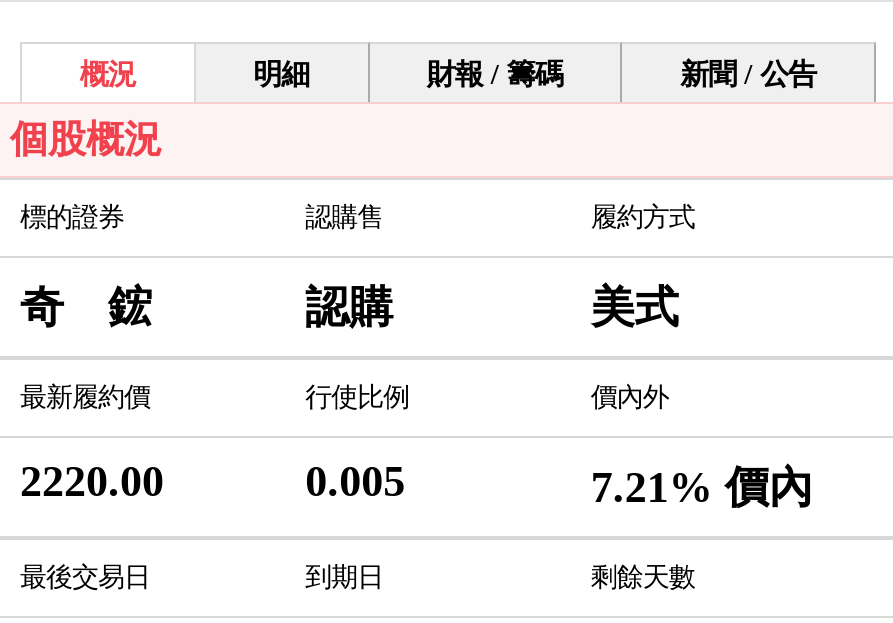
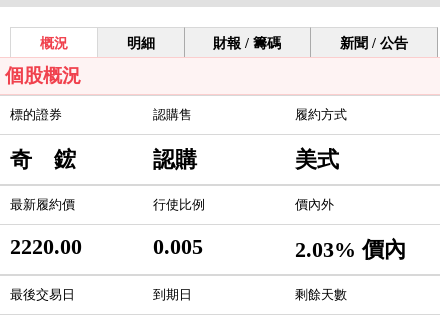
- 7.21% 價內
+ 2.03% 價內
